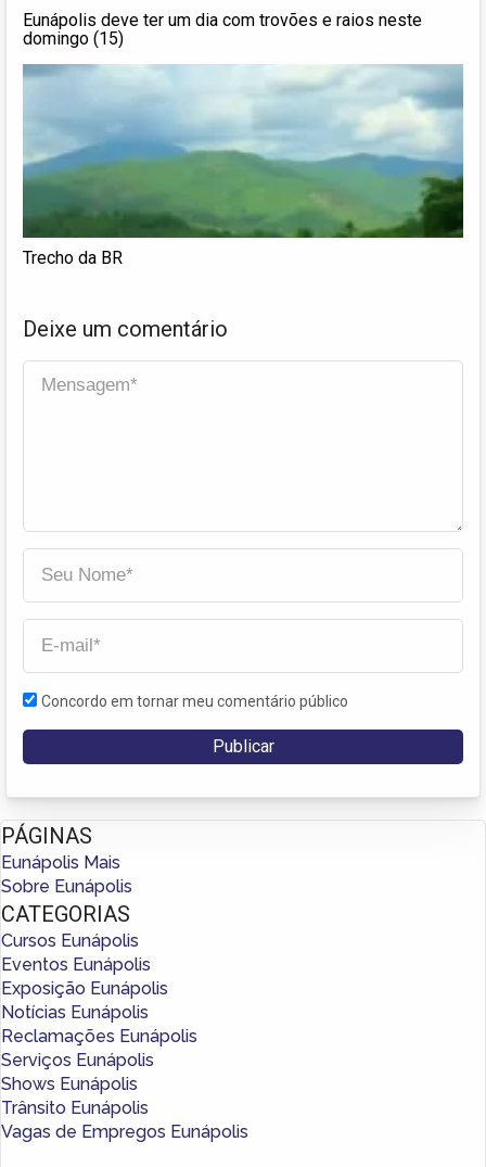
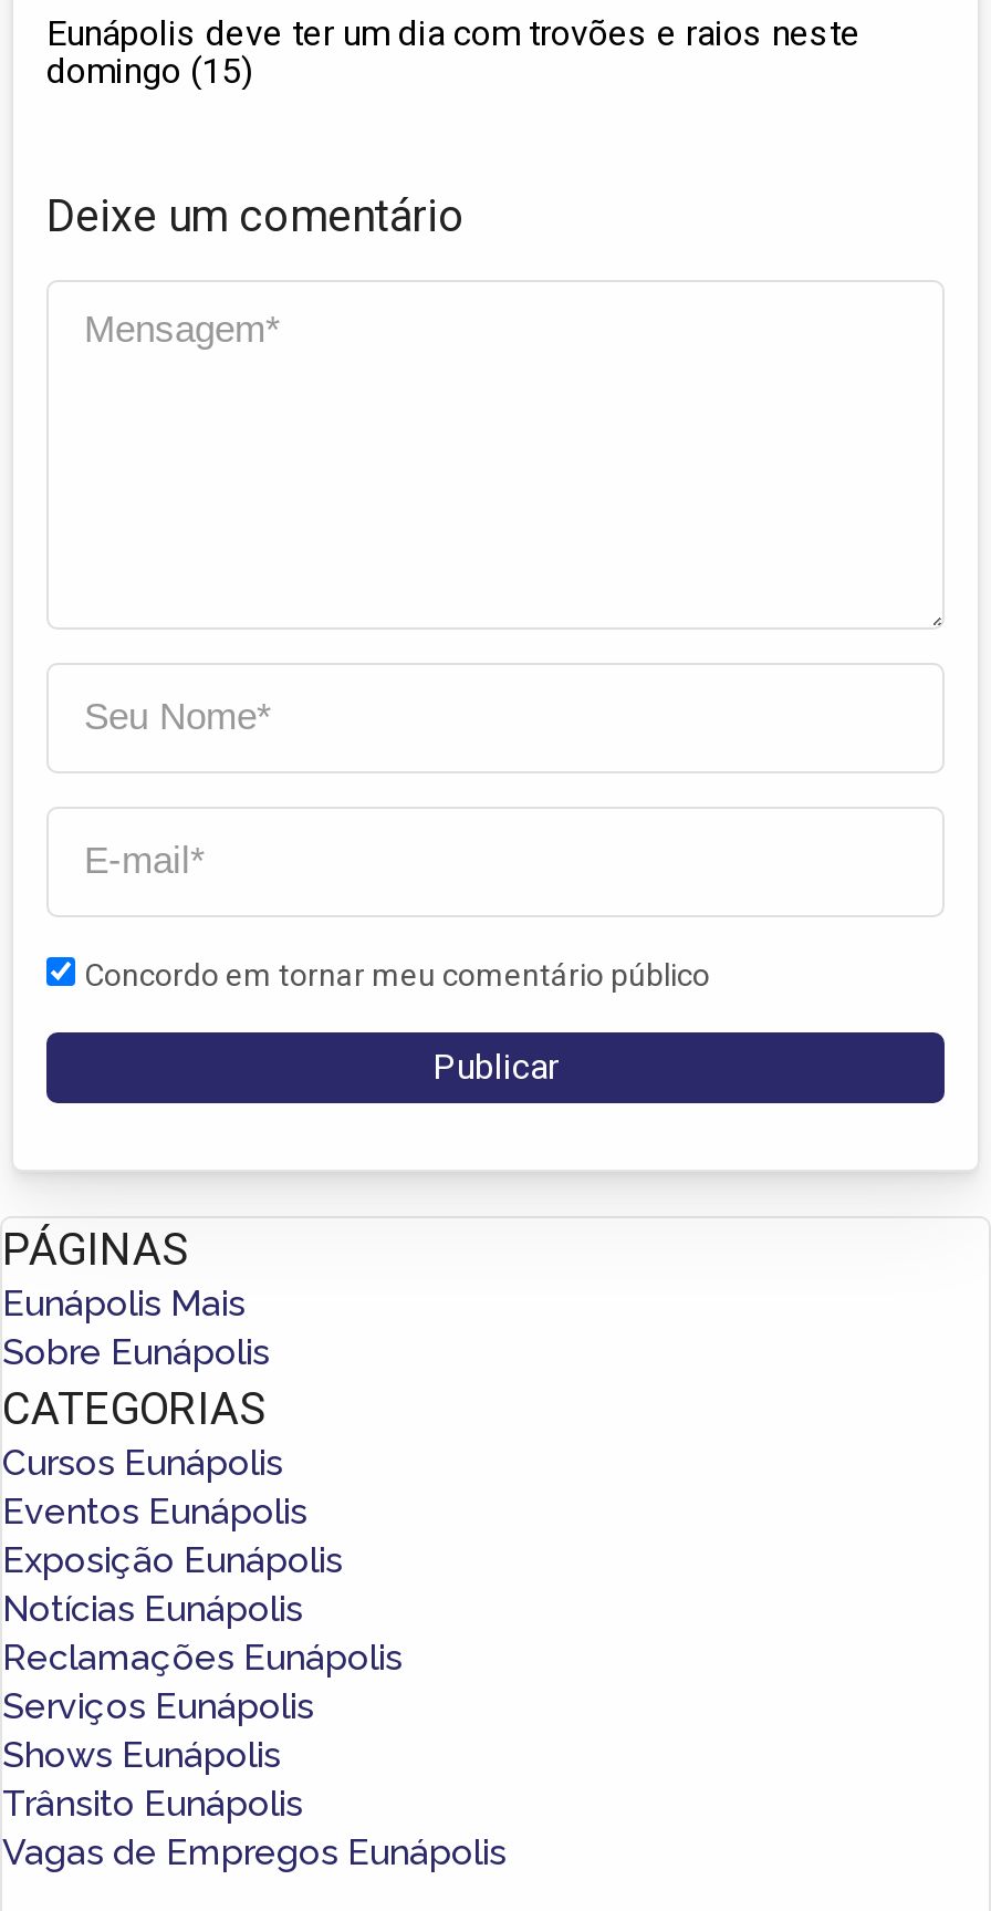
- [image]
- Trecho da BR
